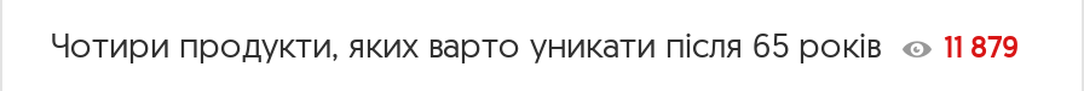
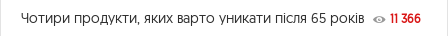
- Чотири продукти, яких варто уникати після 65 років 11 879
+ Чотири продукти, яких варто уникати після 65 років 11 366
